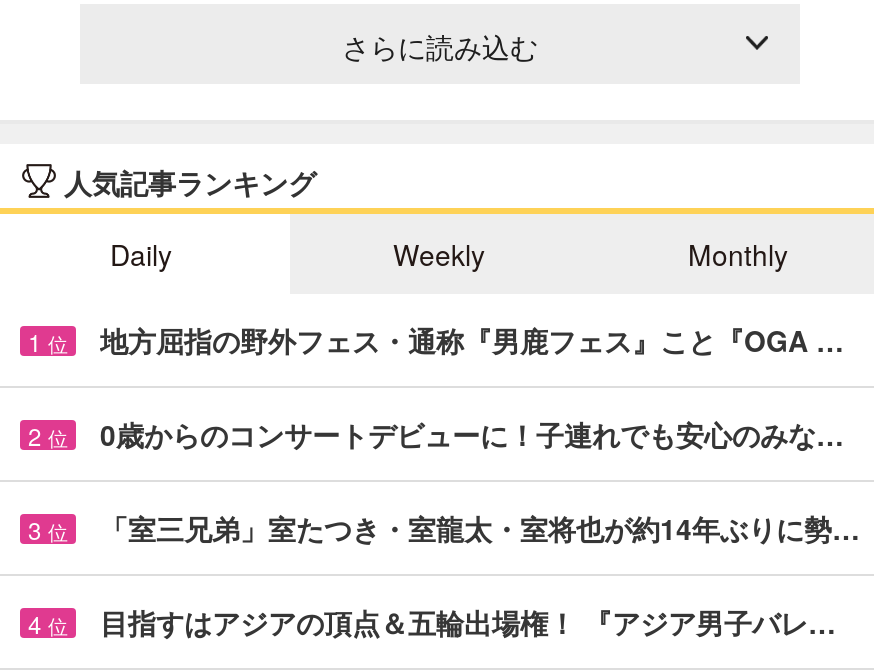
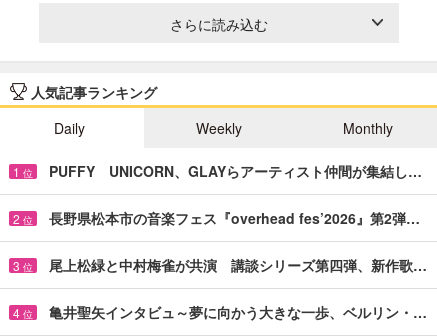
- 地方屈指の野外フェス・通称『男鹿フェス』こと『OGA …
+ PUFFY UNICORN、GLAYらアーティスト仲間が集結し…

- 0歳からのコンサートデビューに！子連れでも安心のみな…
+ 長野県松本市の音楽フェス『overhead fes’2026』第2弾…

- 「室三兄弟」室たつき・室龍太・室将也が約14年ぶりに勢…
+ 尾上松緑と中村梅雀が共演 講談シリーズ第四弾、新作歌…

- 目指すはアジアの頂点＆五輪出場権！ 『アジア男子バレ…
+ 亀井聖矢インタビュ～夢に向かう大きな一歩、ベルリン・…
